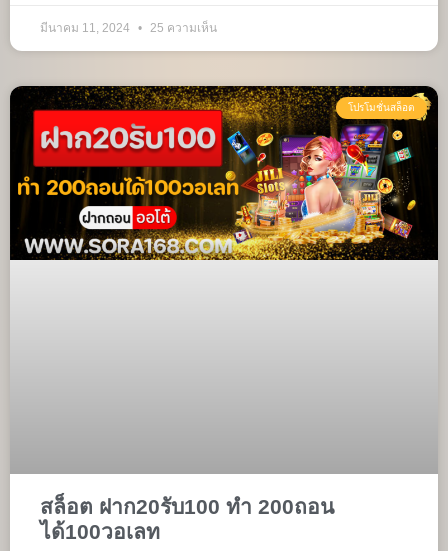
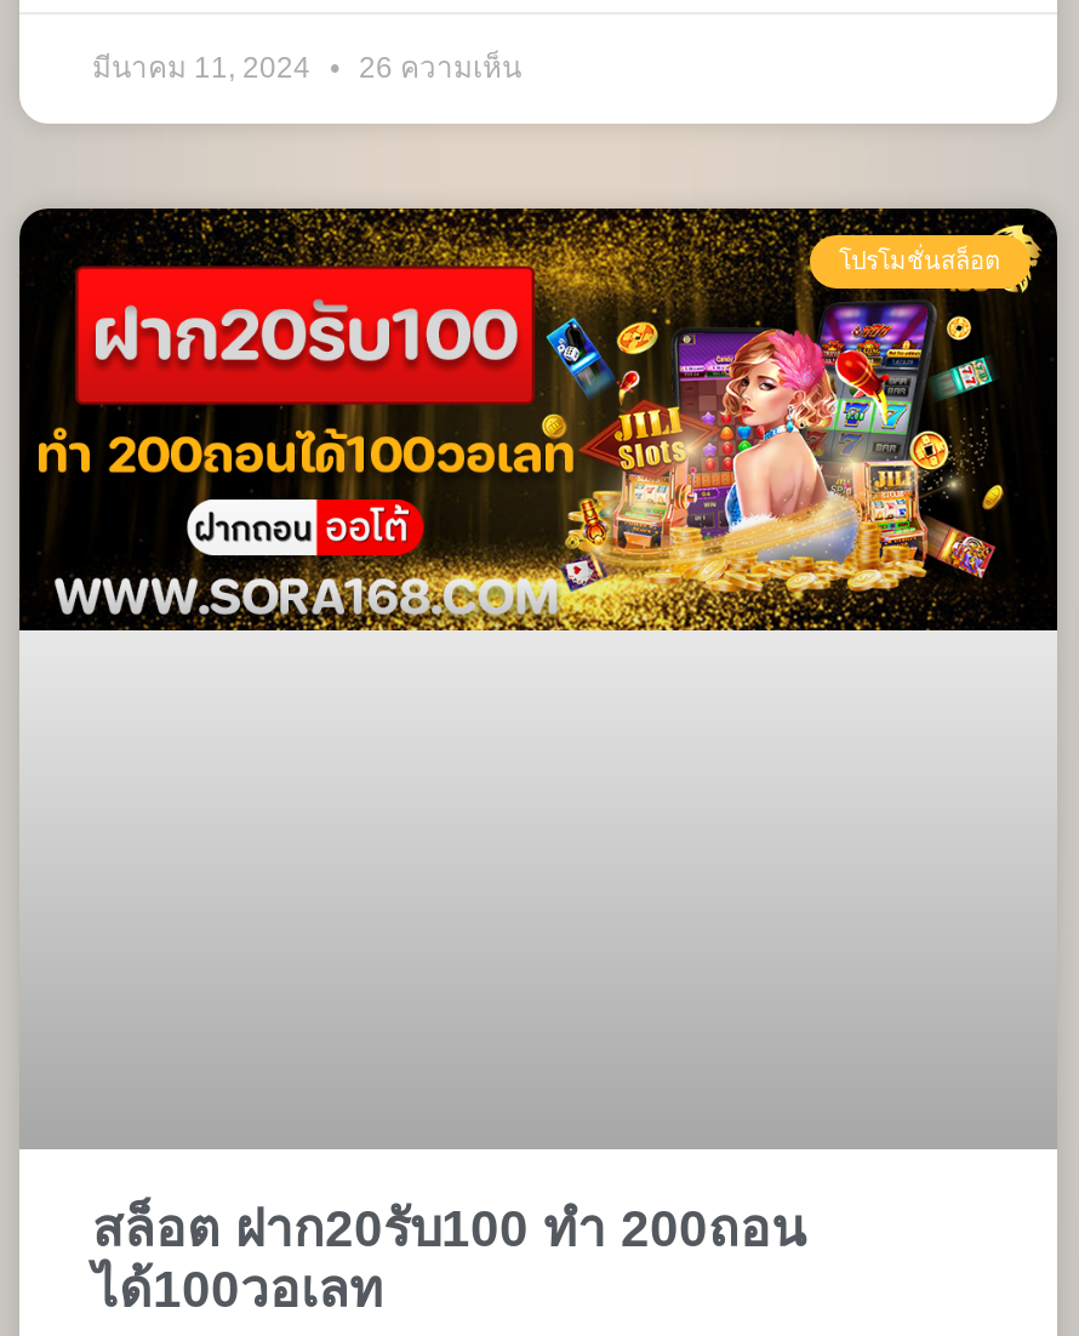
- 25 ความเห็น
+ 26 ความเห็น
